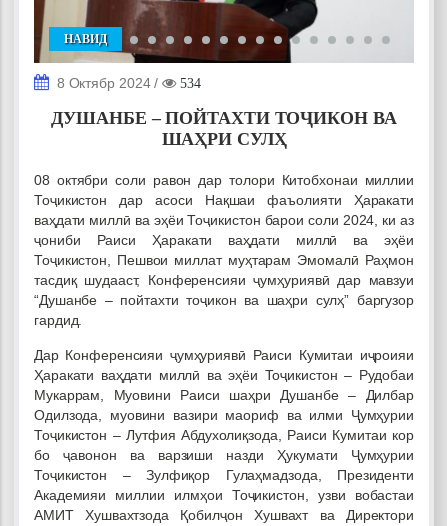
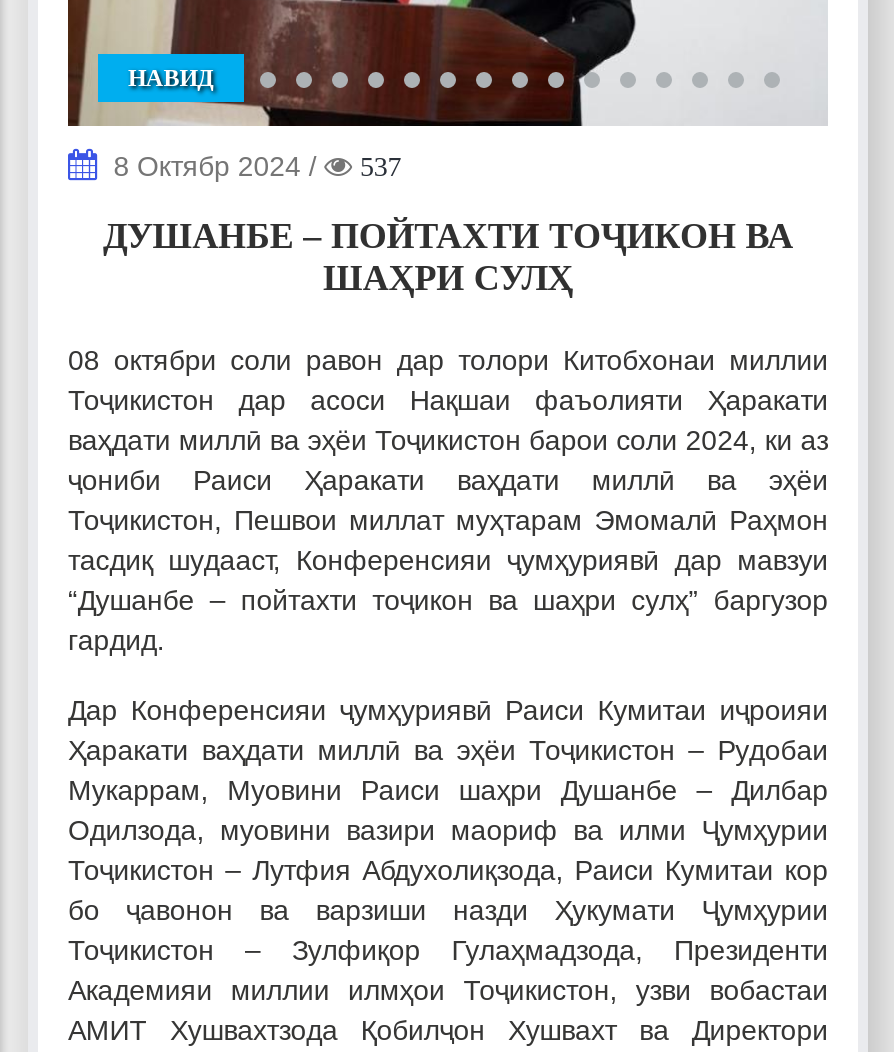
- 8 Октябр 2024 / 534
+ 8 Октябр 2024 / 537
